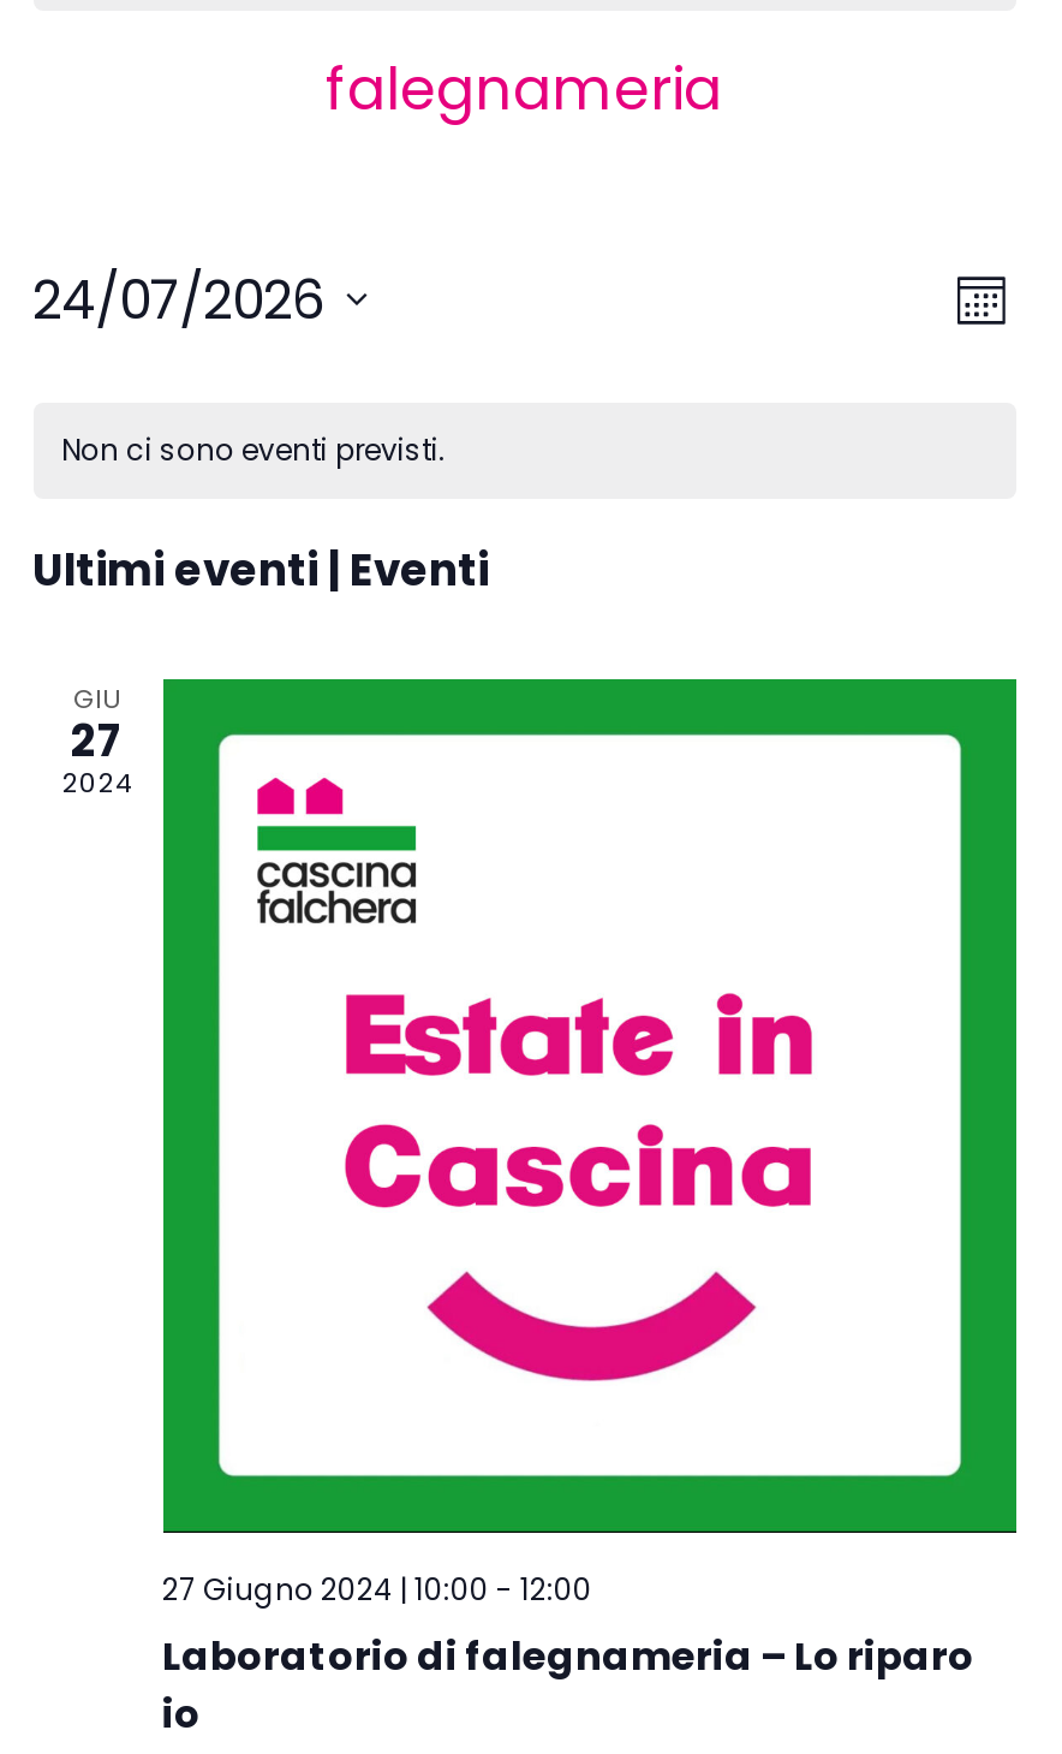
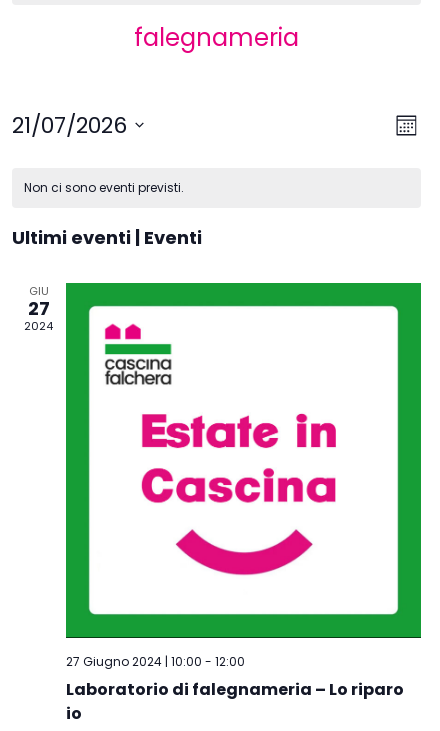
- 24/07/2026
+ 21/07/2026
